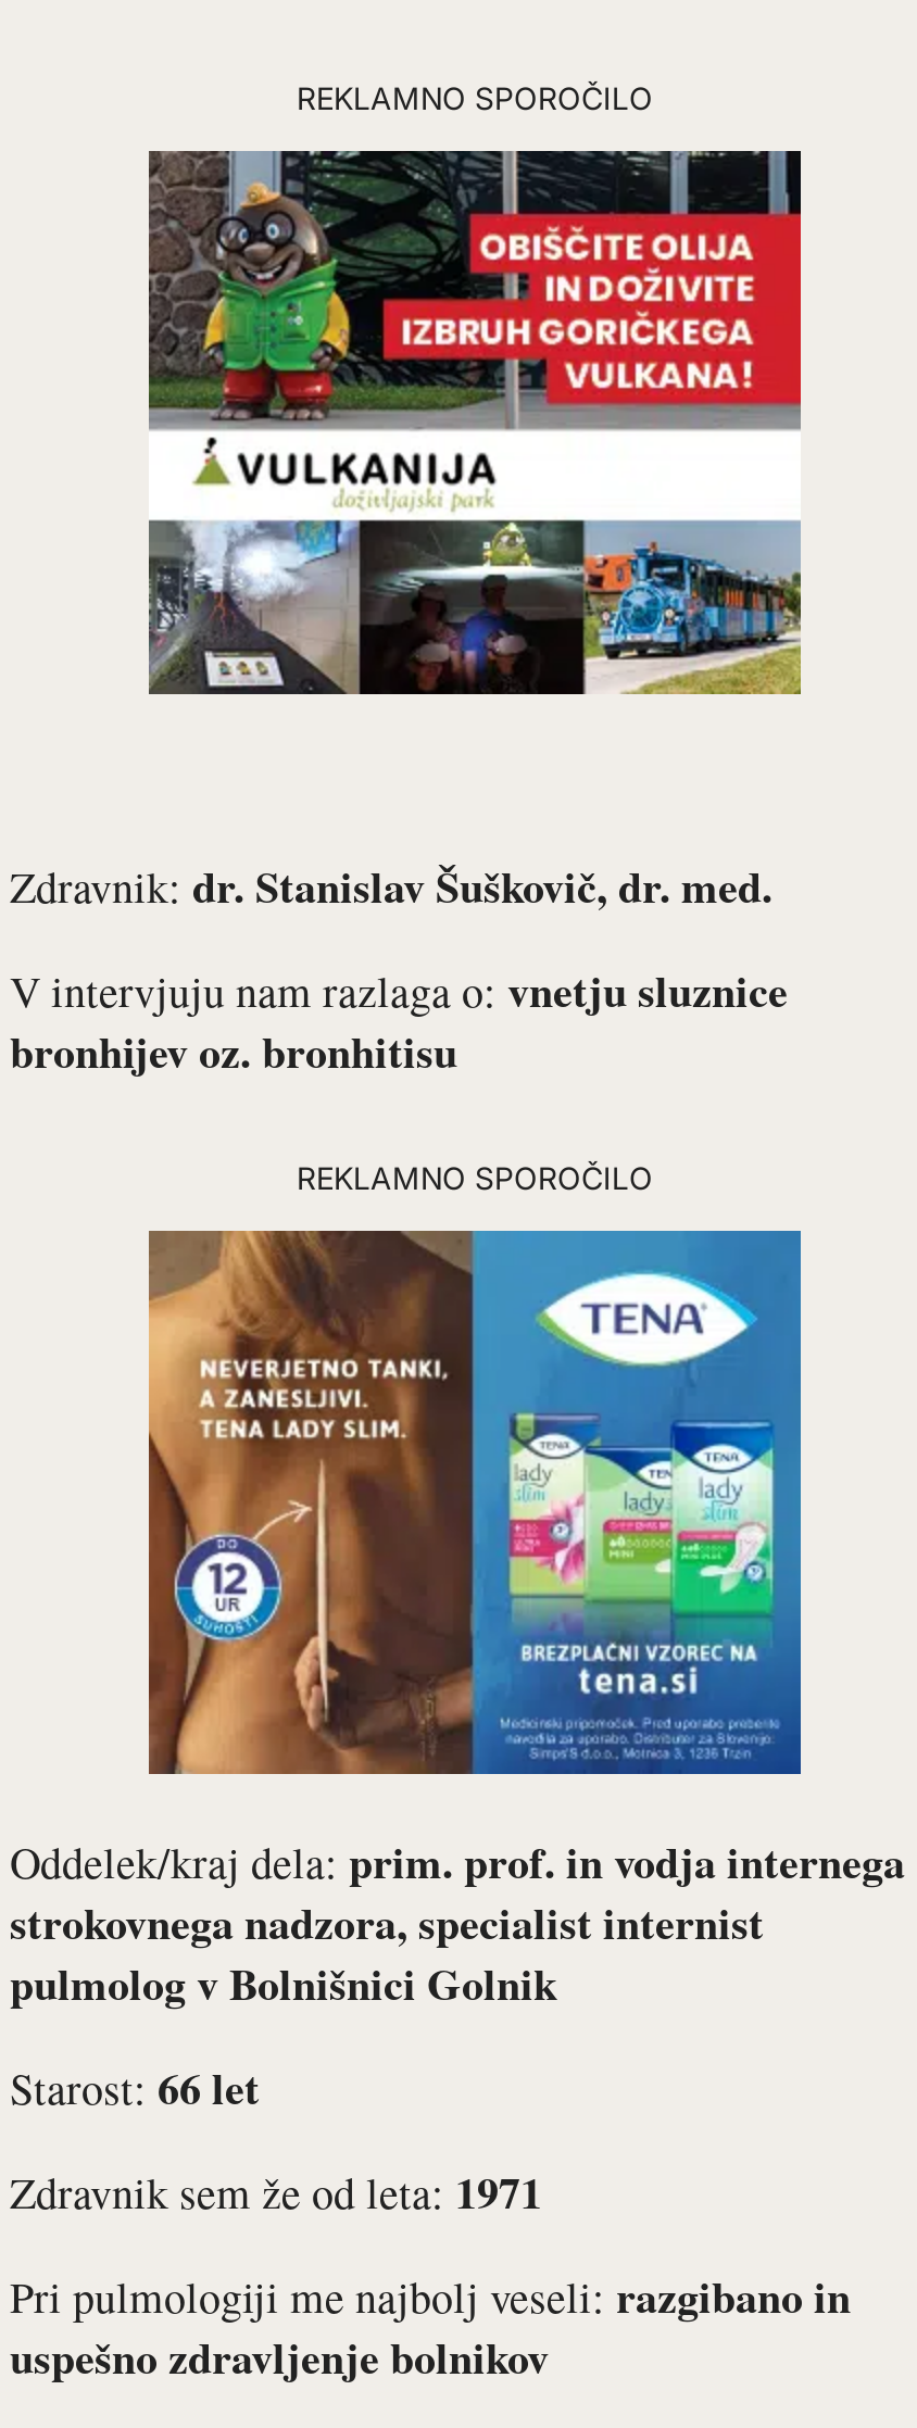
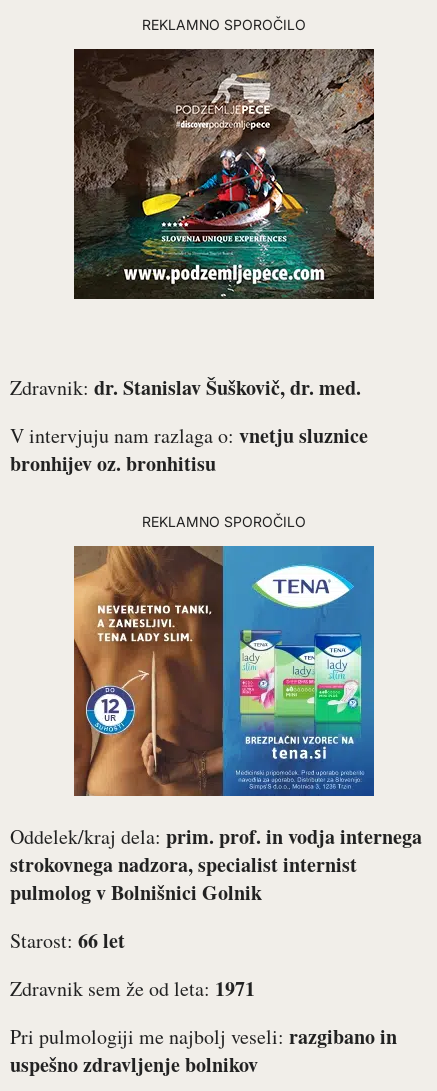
- [image]
+ [image]
